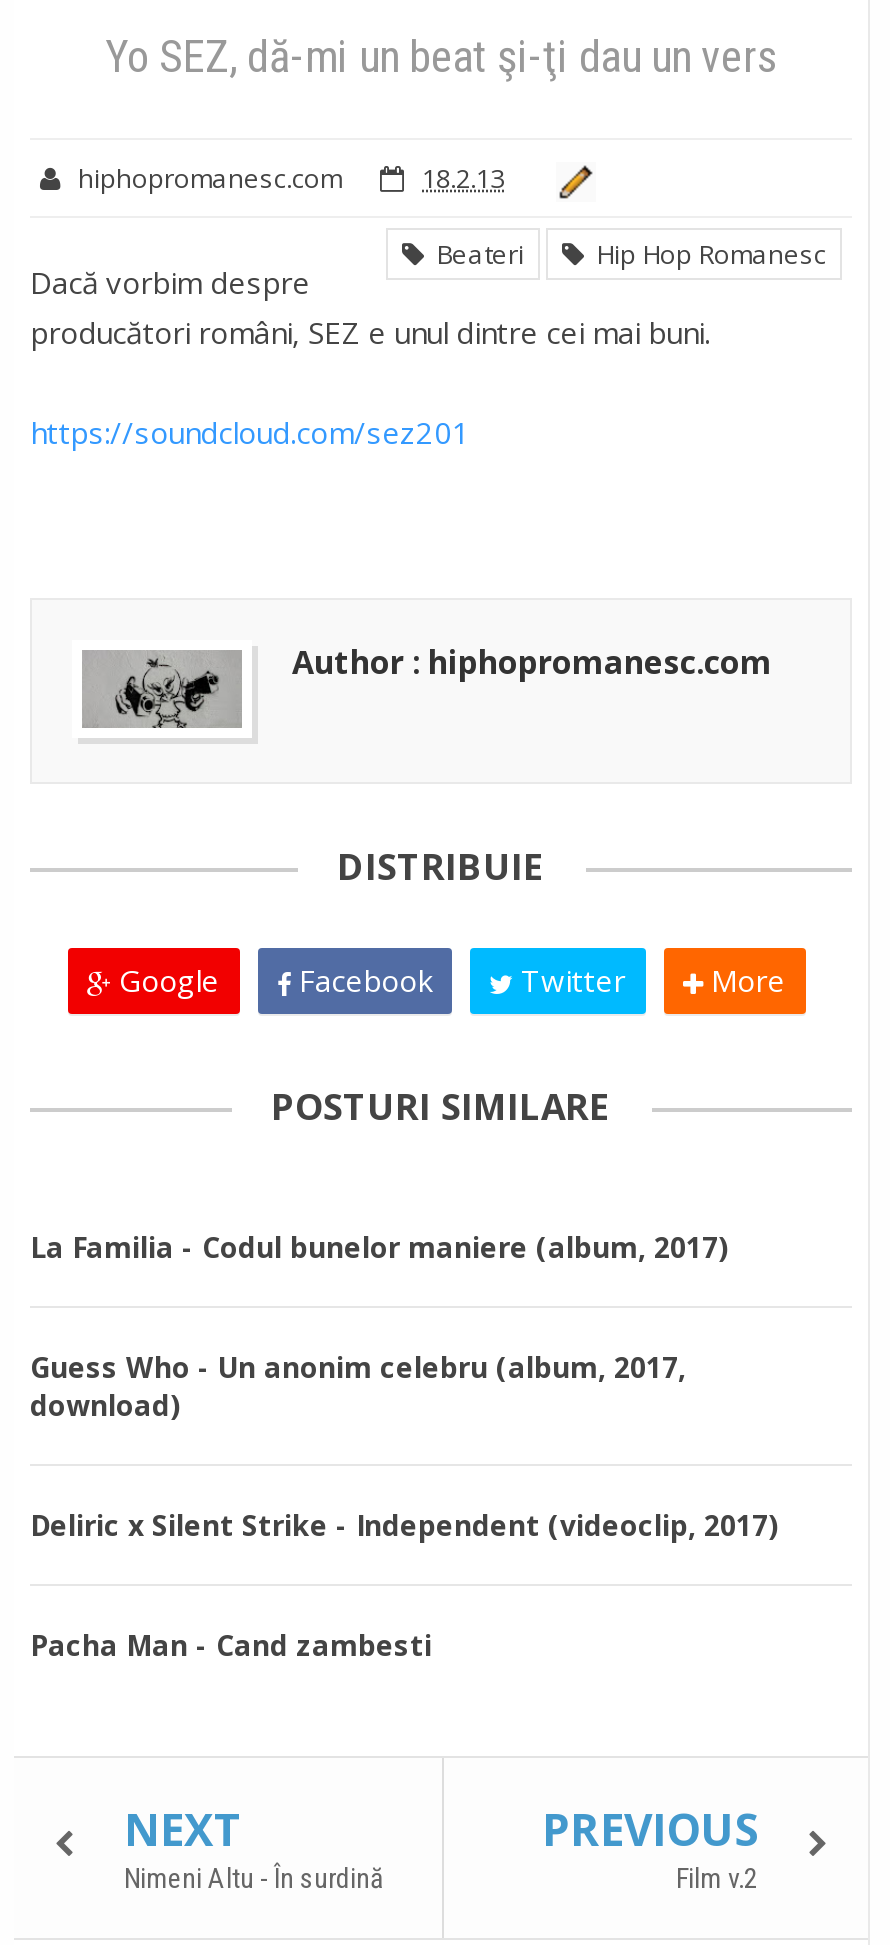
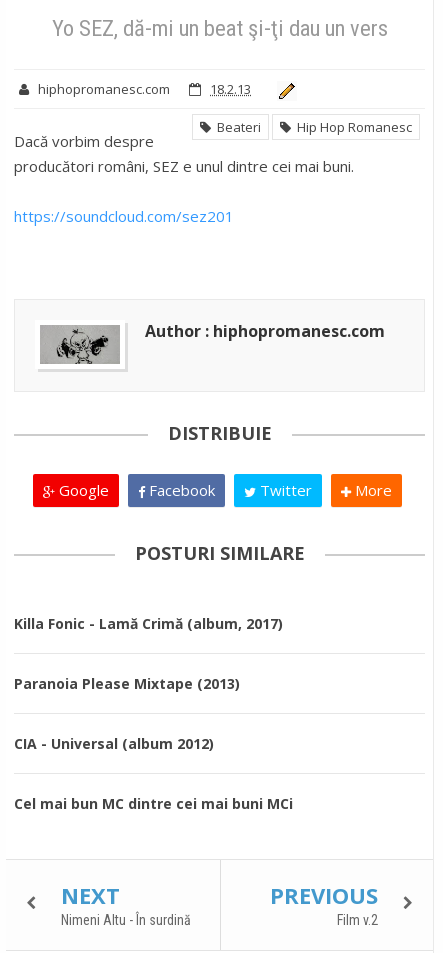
- La Familia - Codul bunelor maniere (album, 2017)
+ Killa Fonic - Lamă Crimă (album, 2017)

- Guess Who - Un anonim celebru (album, 2017,
- download)
+ Paranoia Please Mixtape (2013)

- Deliric x Silent Strike - Independent (videoclip, 2017)
+ CIA - Universal (album 2012)

- Pacha Man - Cand zambesti
+ Cel mai bun MC dintre cei mai buni MCi
